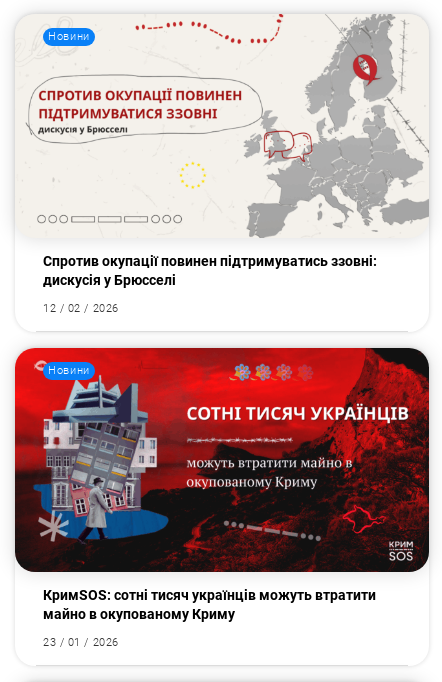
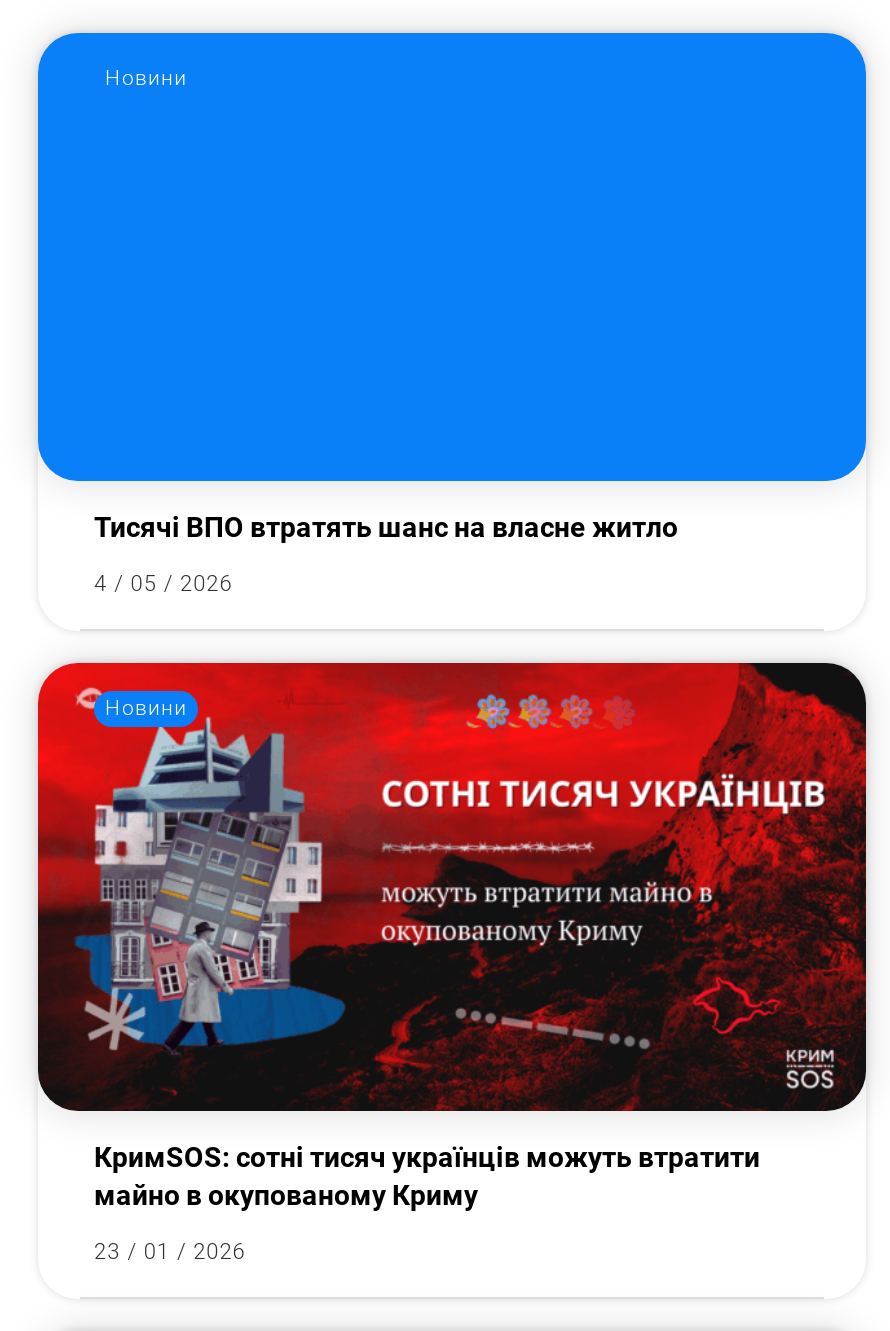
- [image]

- Спротив окупації повинен підтримуватись ззовні:
- дискусія у Брюсселі
+ Тисячі ВПО втратять шанс на власне житло

- 12 / 02 / 2026
+ 4 / 05 / 2026
